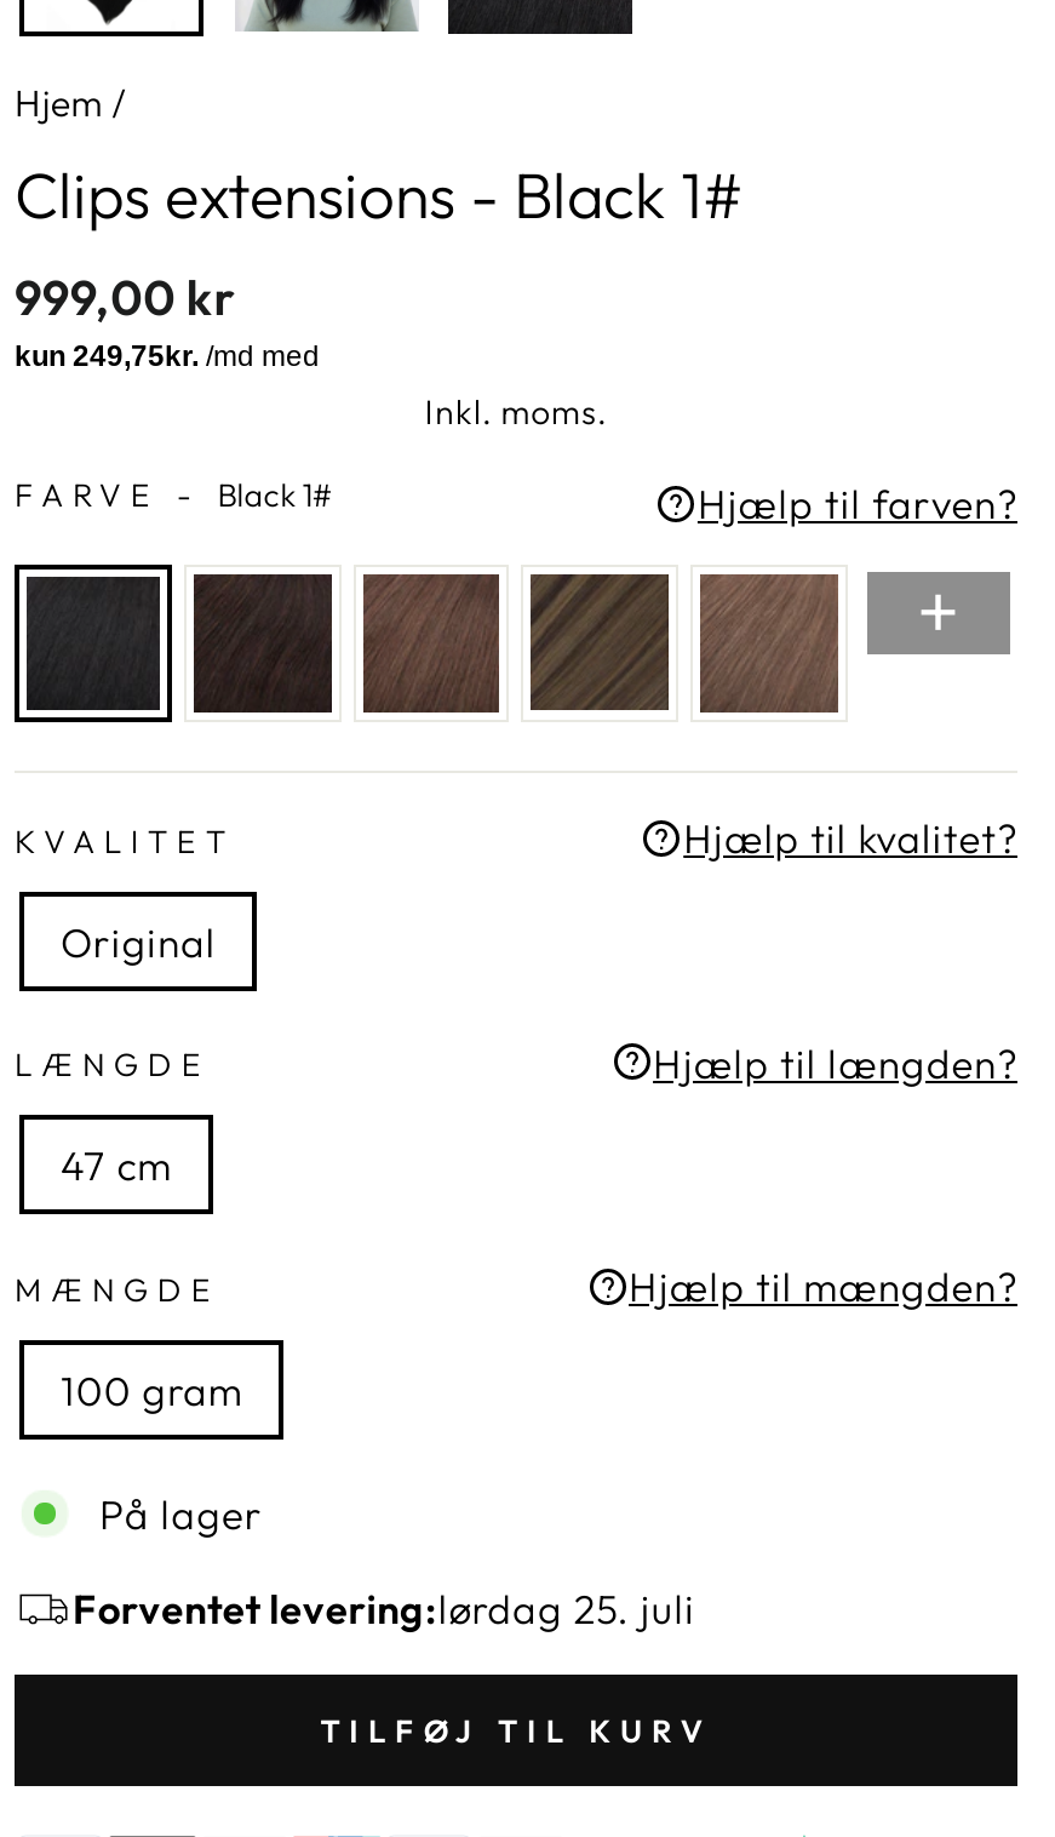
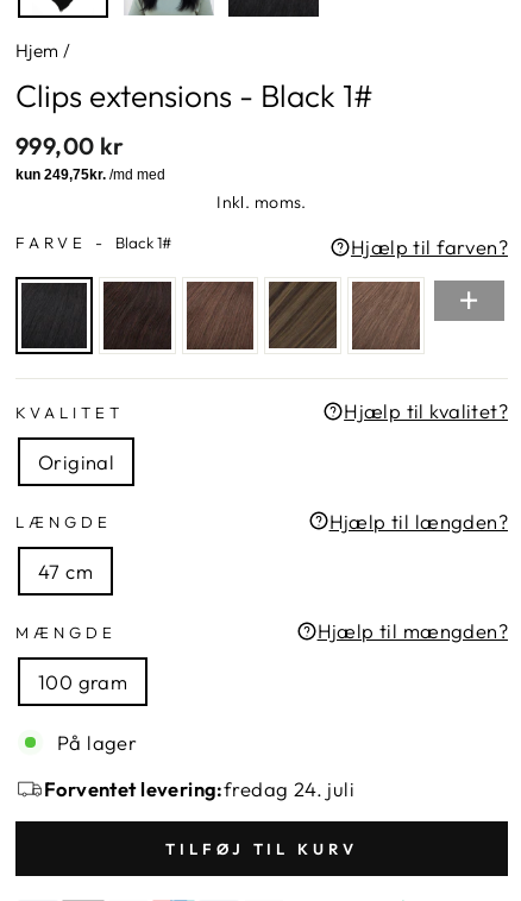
- Forventet levering:lørdag 25. juli
+ Forventet levering:fredag 24. juli
